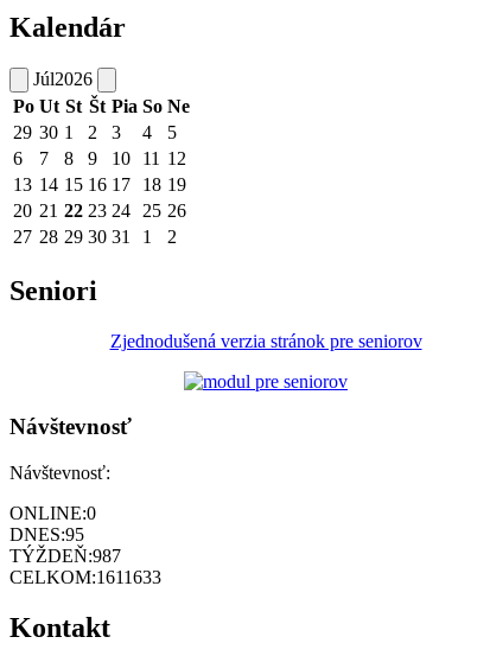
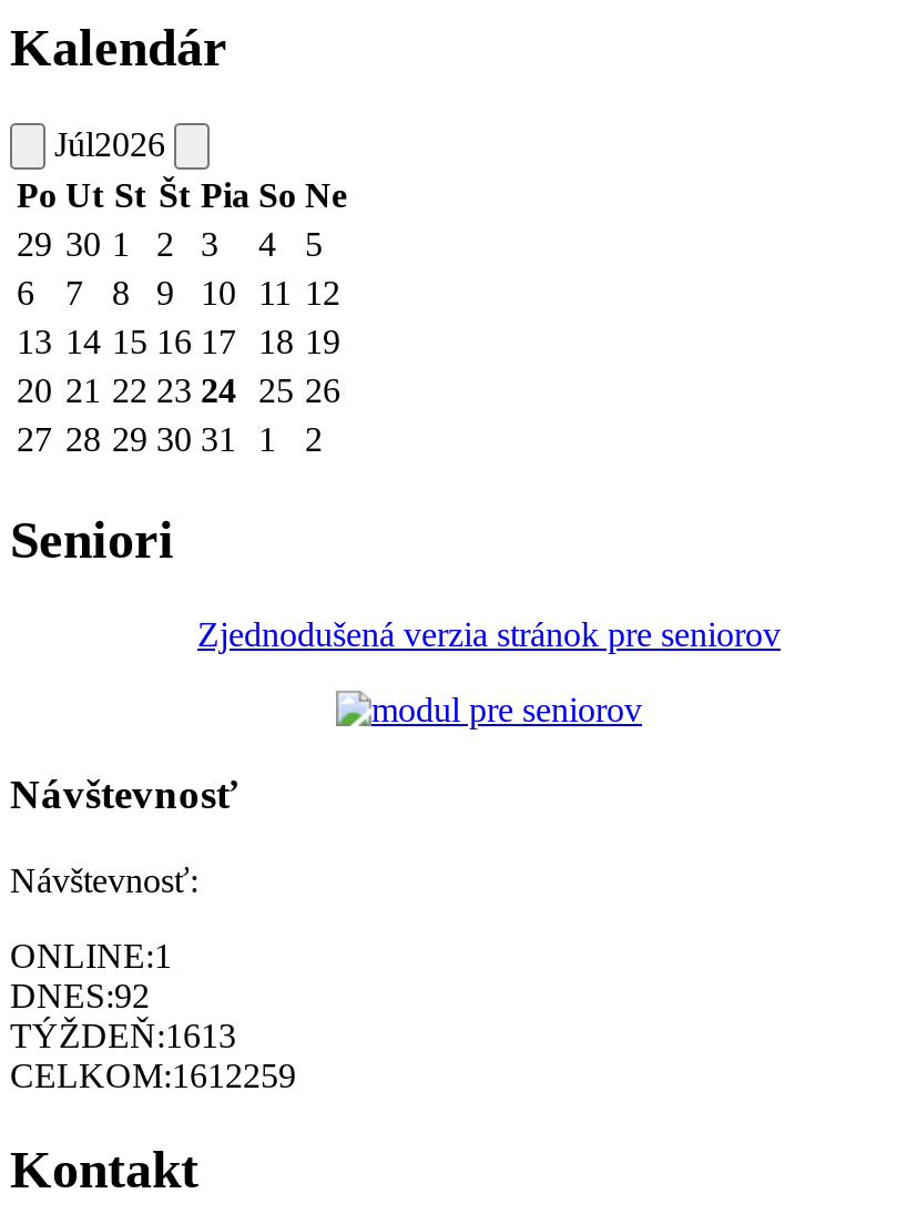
- ONLINE:0
+ ONLINE:1

- DNES:95
+ DNES:92

- TÝŽDEŇ:987
+ TÝŽDEŇ:1613

- CELKOM:1611633
+ CELKOM:1612259
